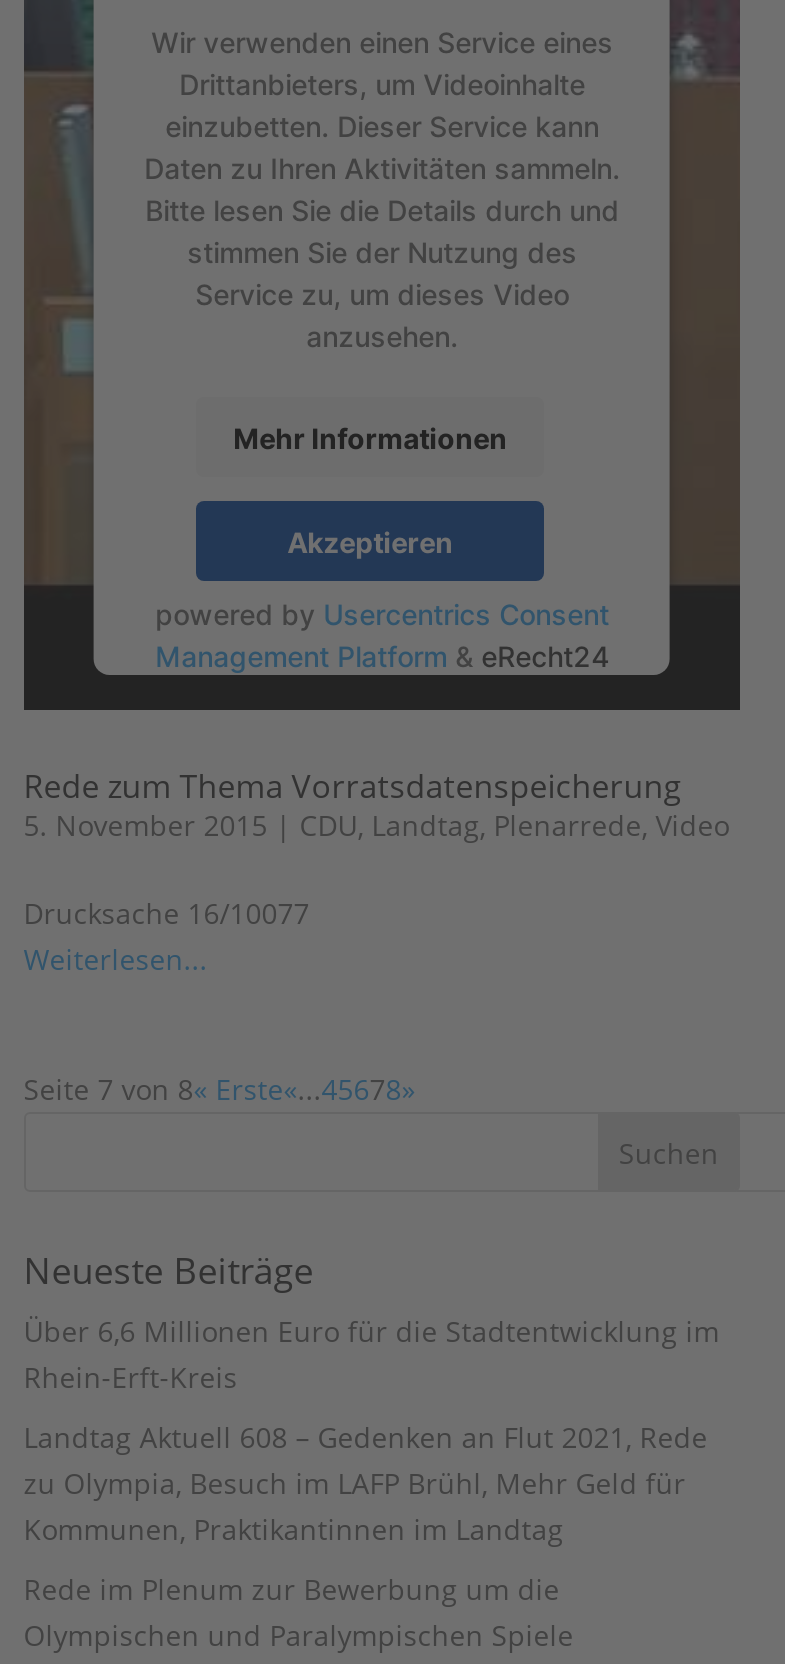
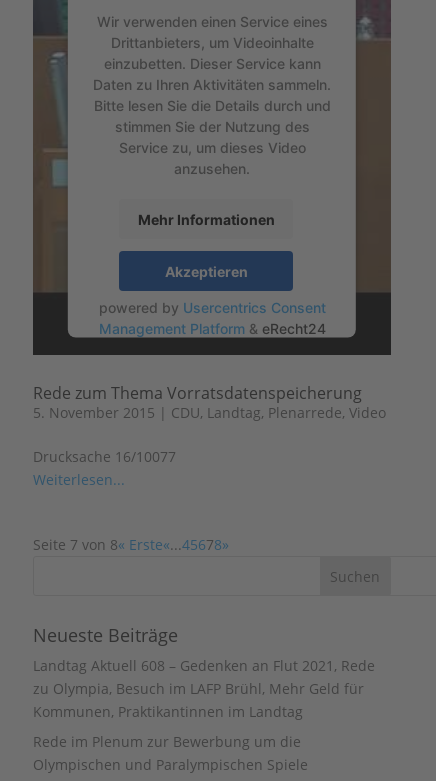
- Über 6,6 Millionen Euro für die Stadtentwicklung im
- Rhein-Erft-Kreis
